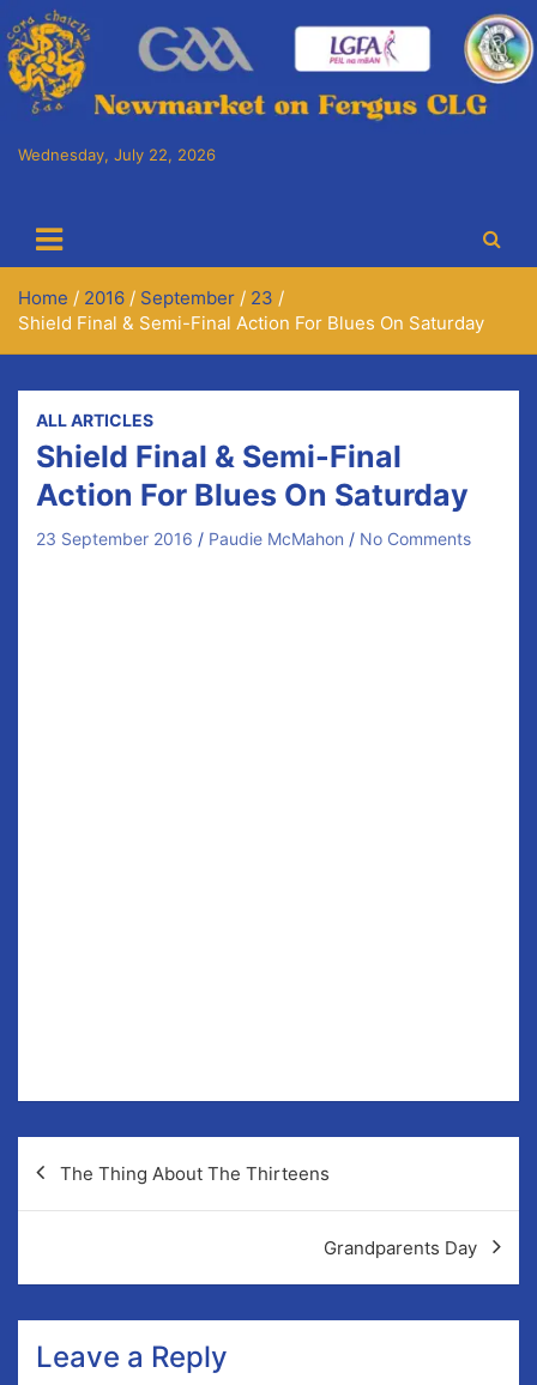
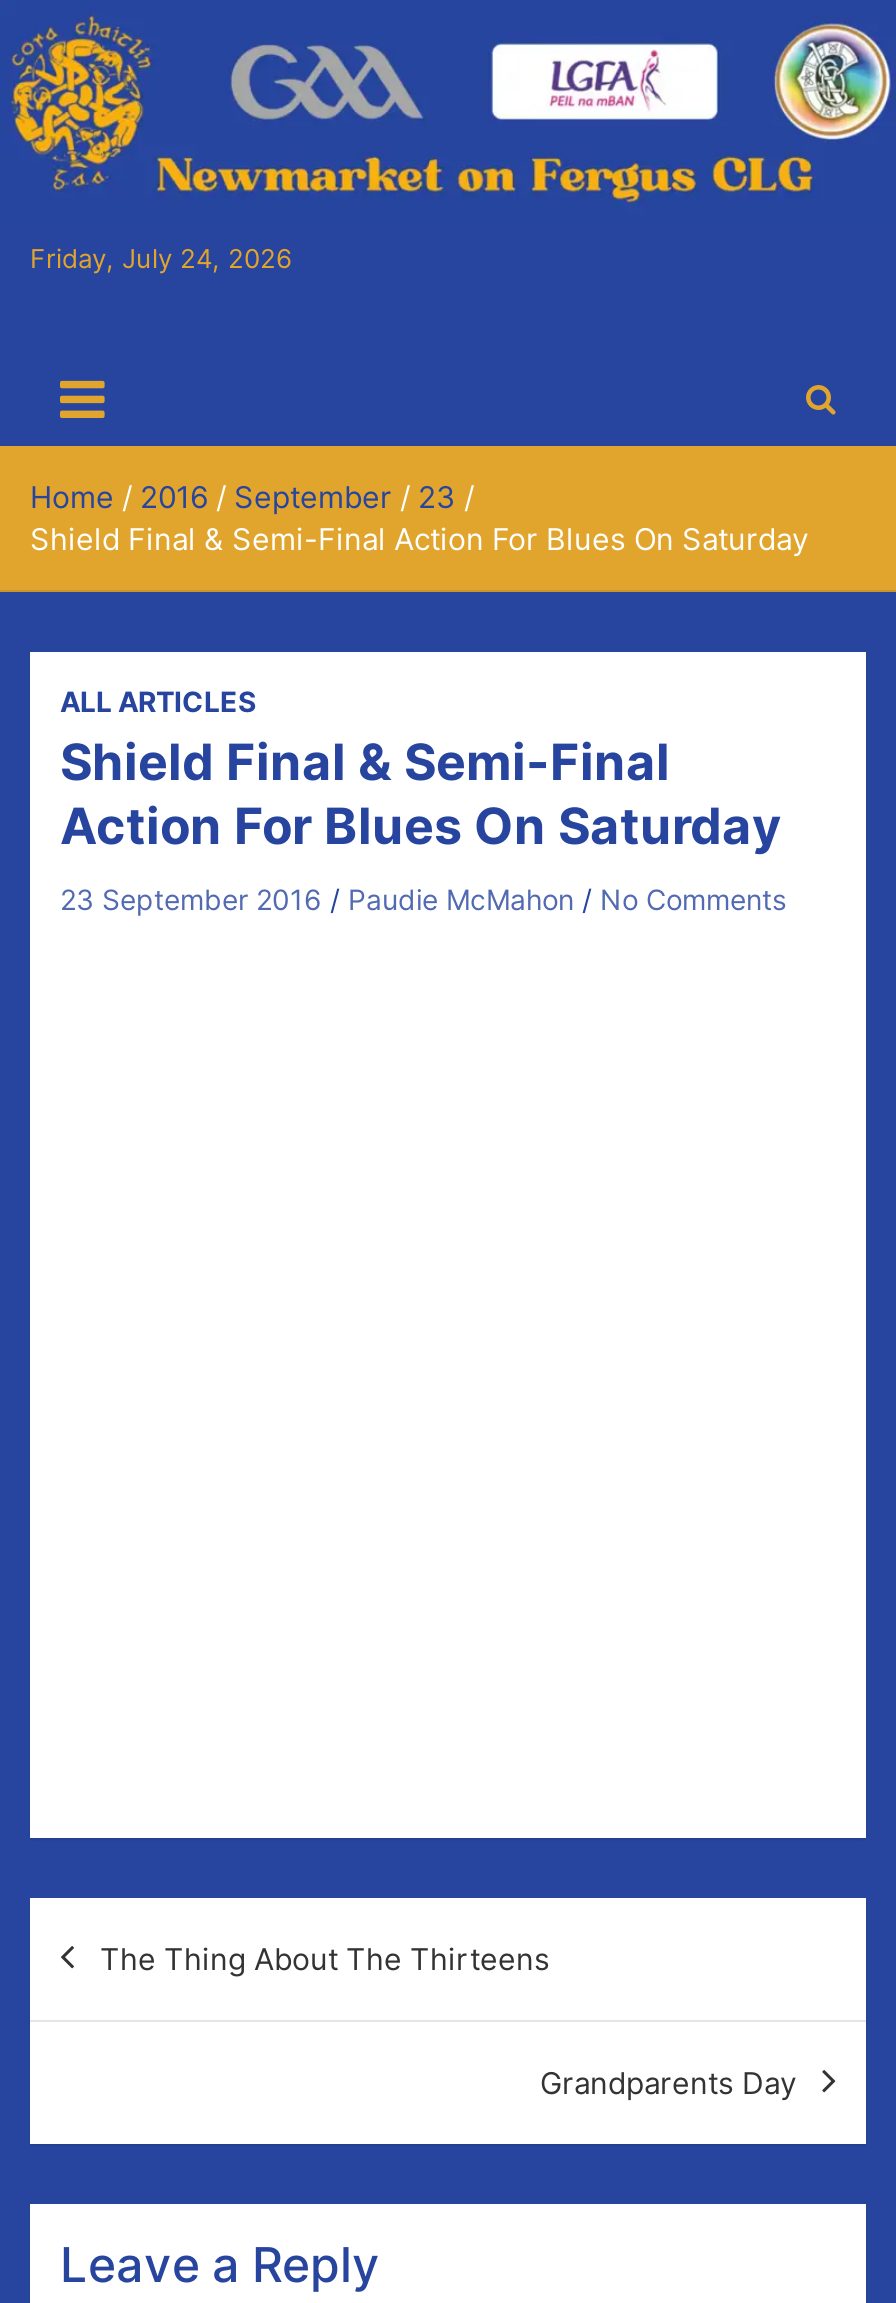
- Wednesday, July 22, 2026
+ Friday, July 24, 2026
